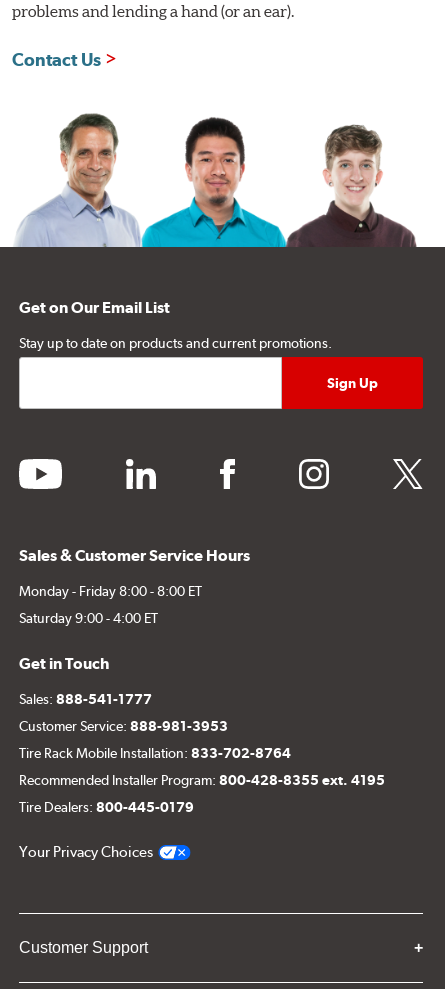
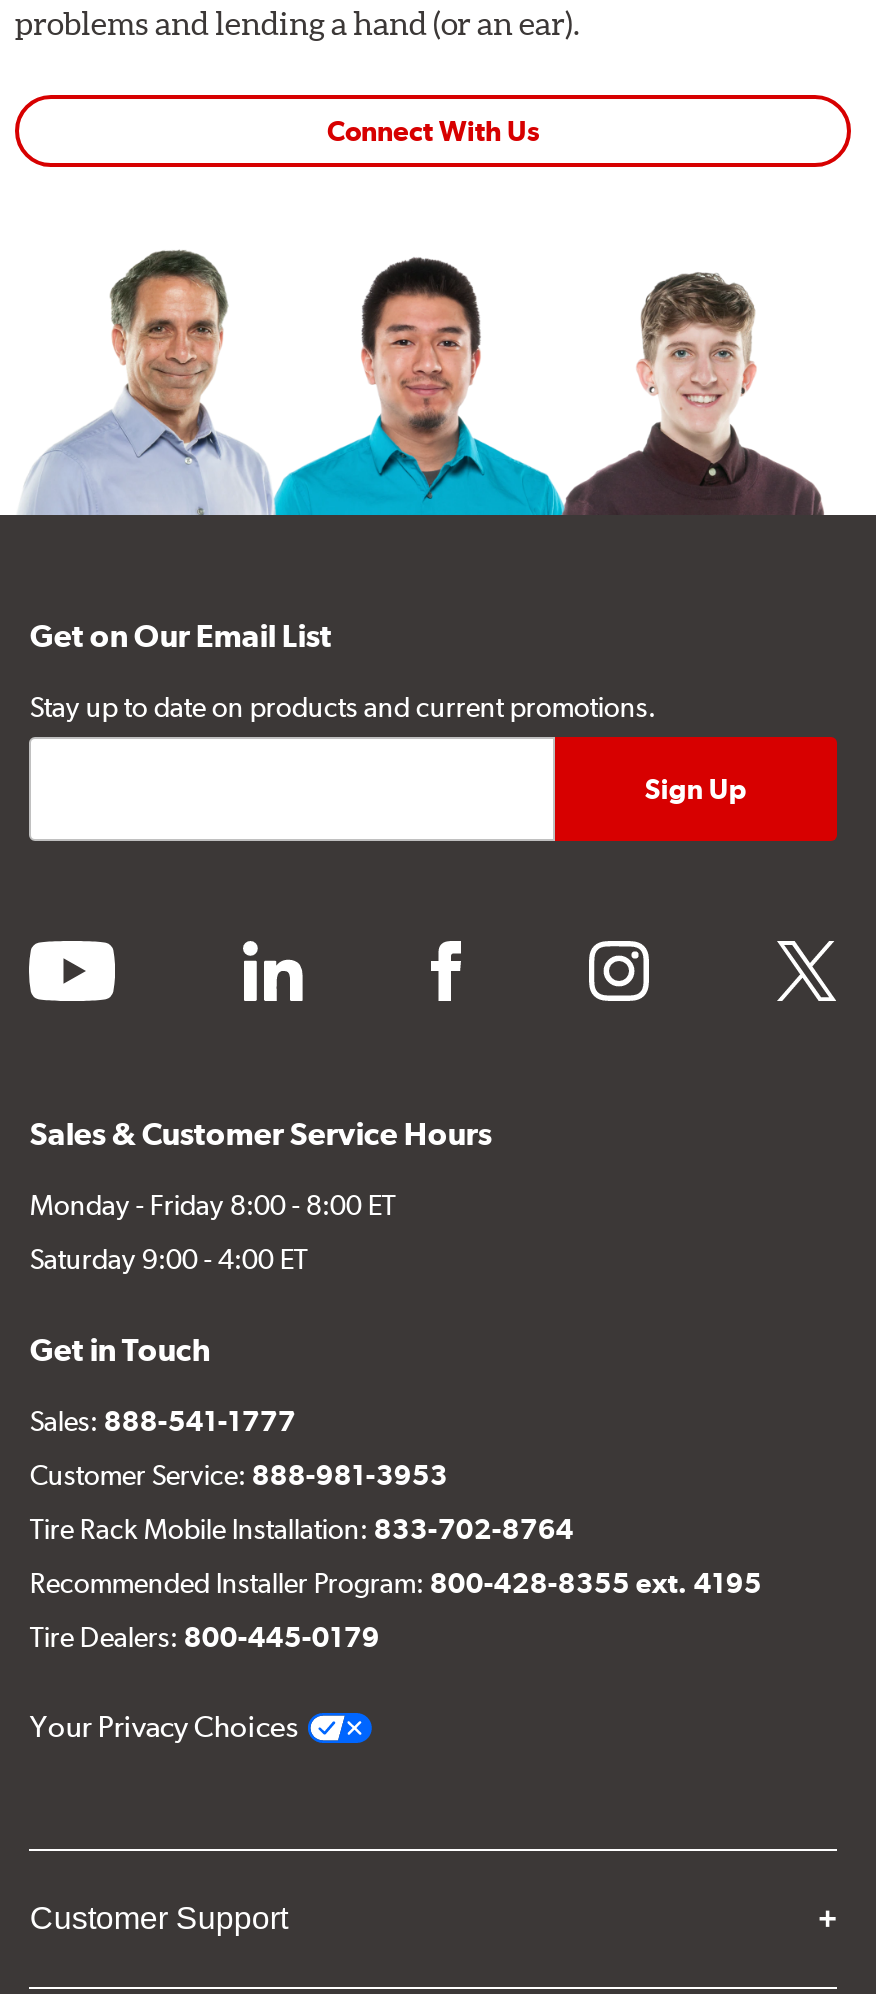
- Contact Us
+ Connect With Us
